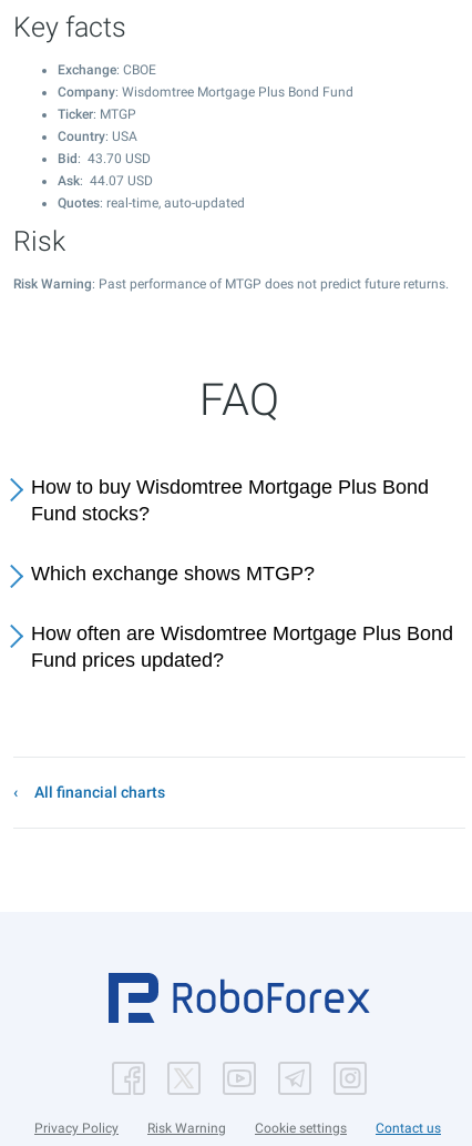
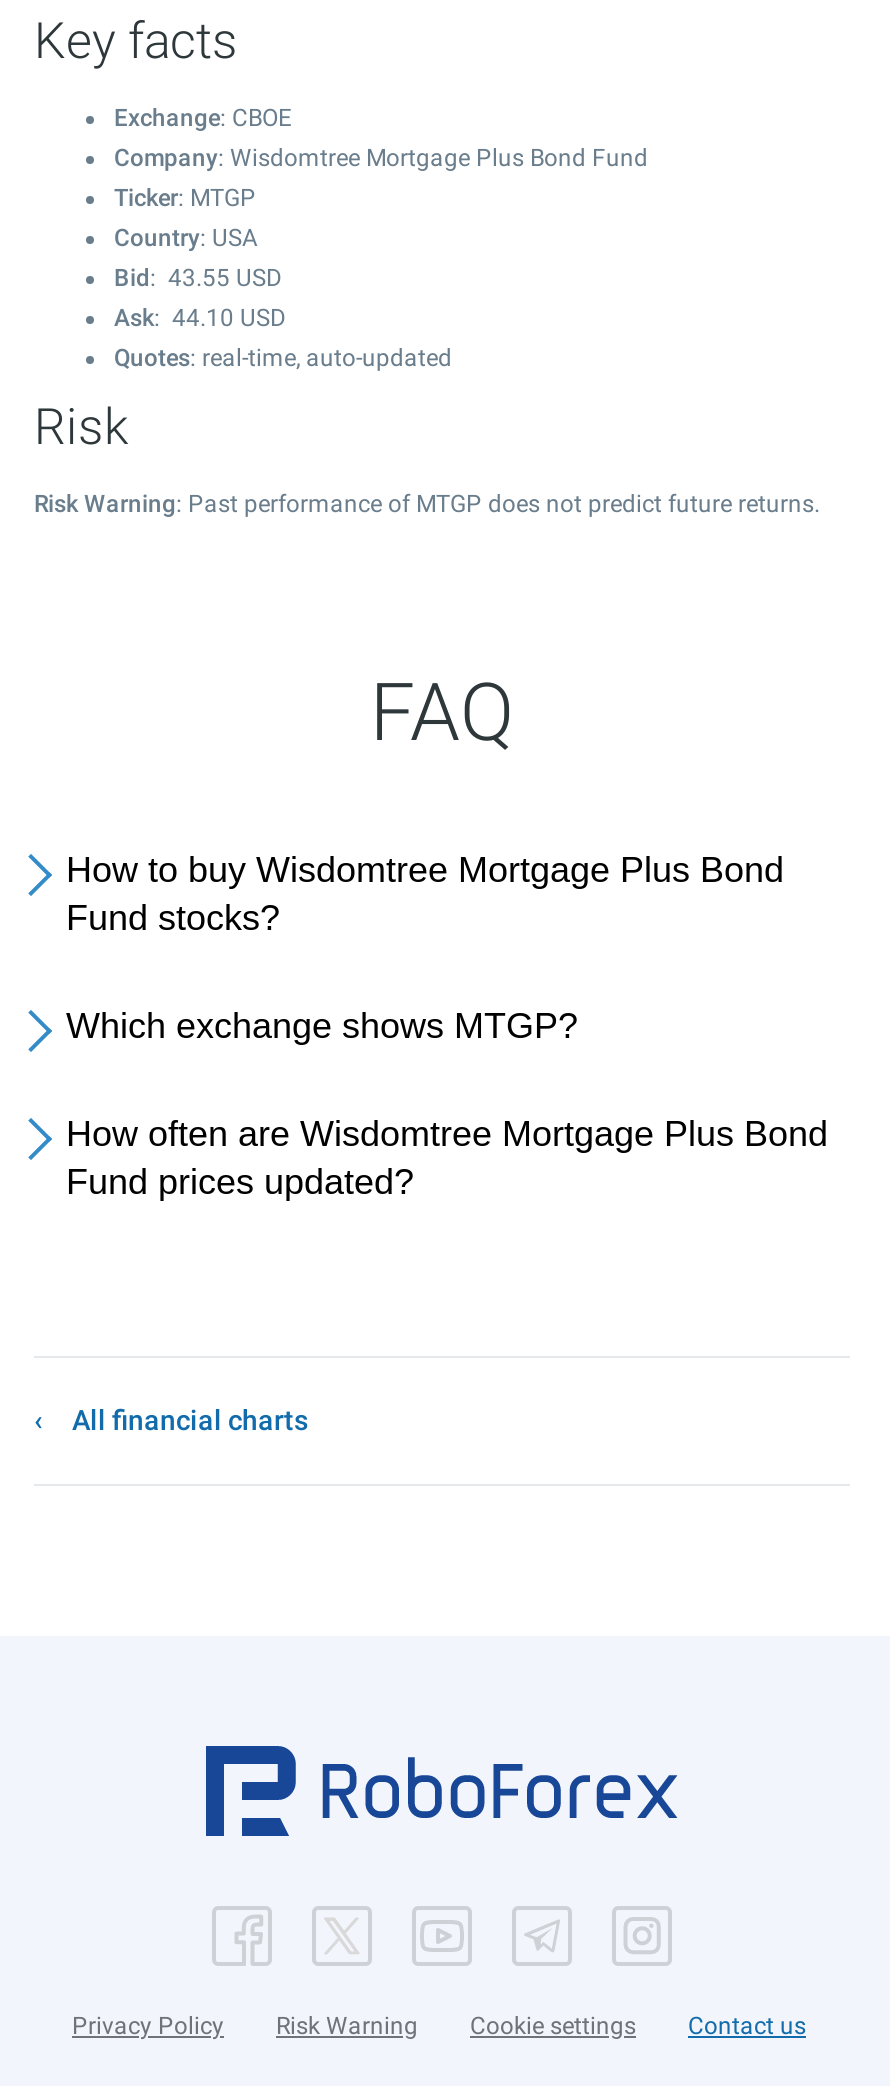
- Bid: 43.70 USD
+ Bid: 43.55 USD

- Ask: 44.07 USD
+ Ask: 44.10 USD
